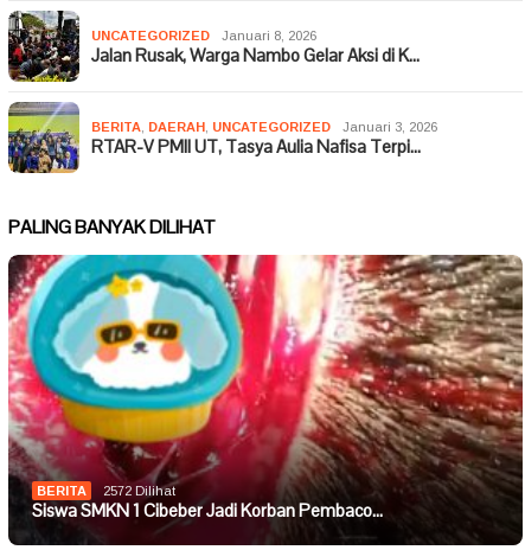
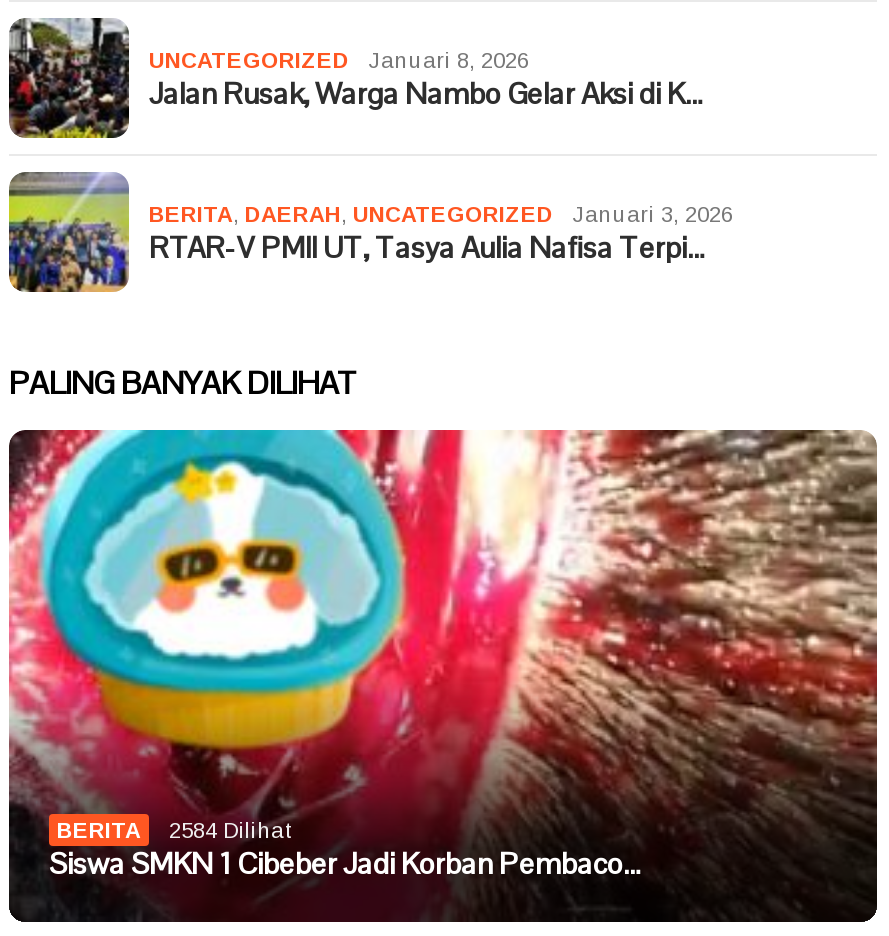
- BERITA 2572 Dilihat
+ BERITA 2584 Dilihat
